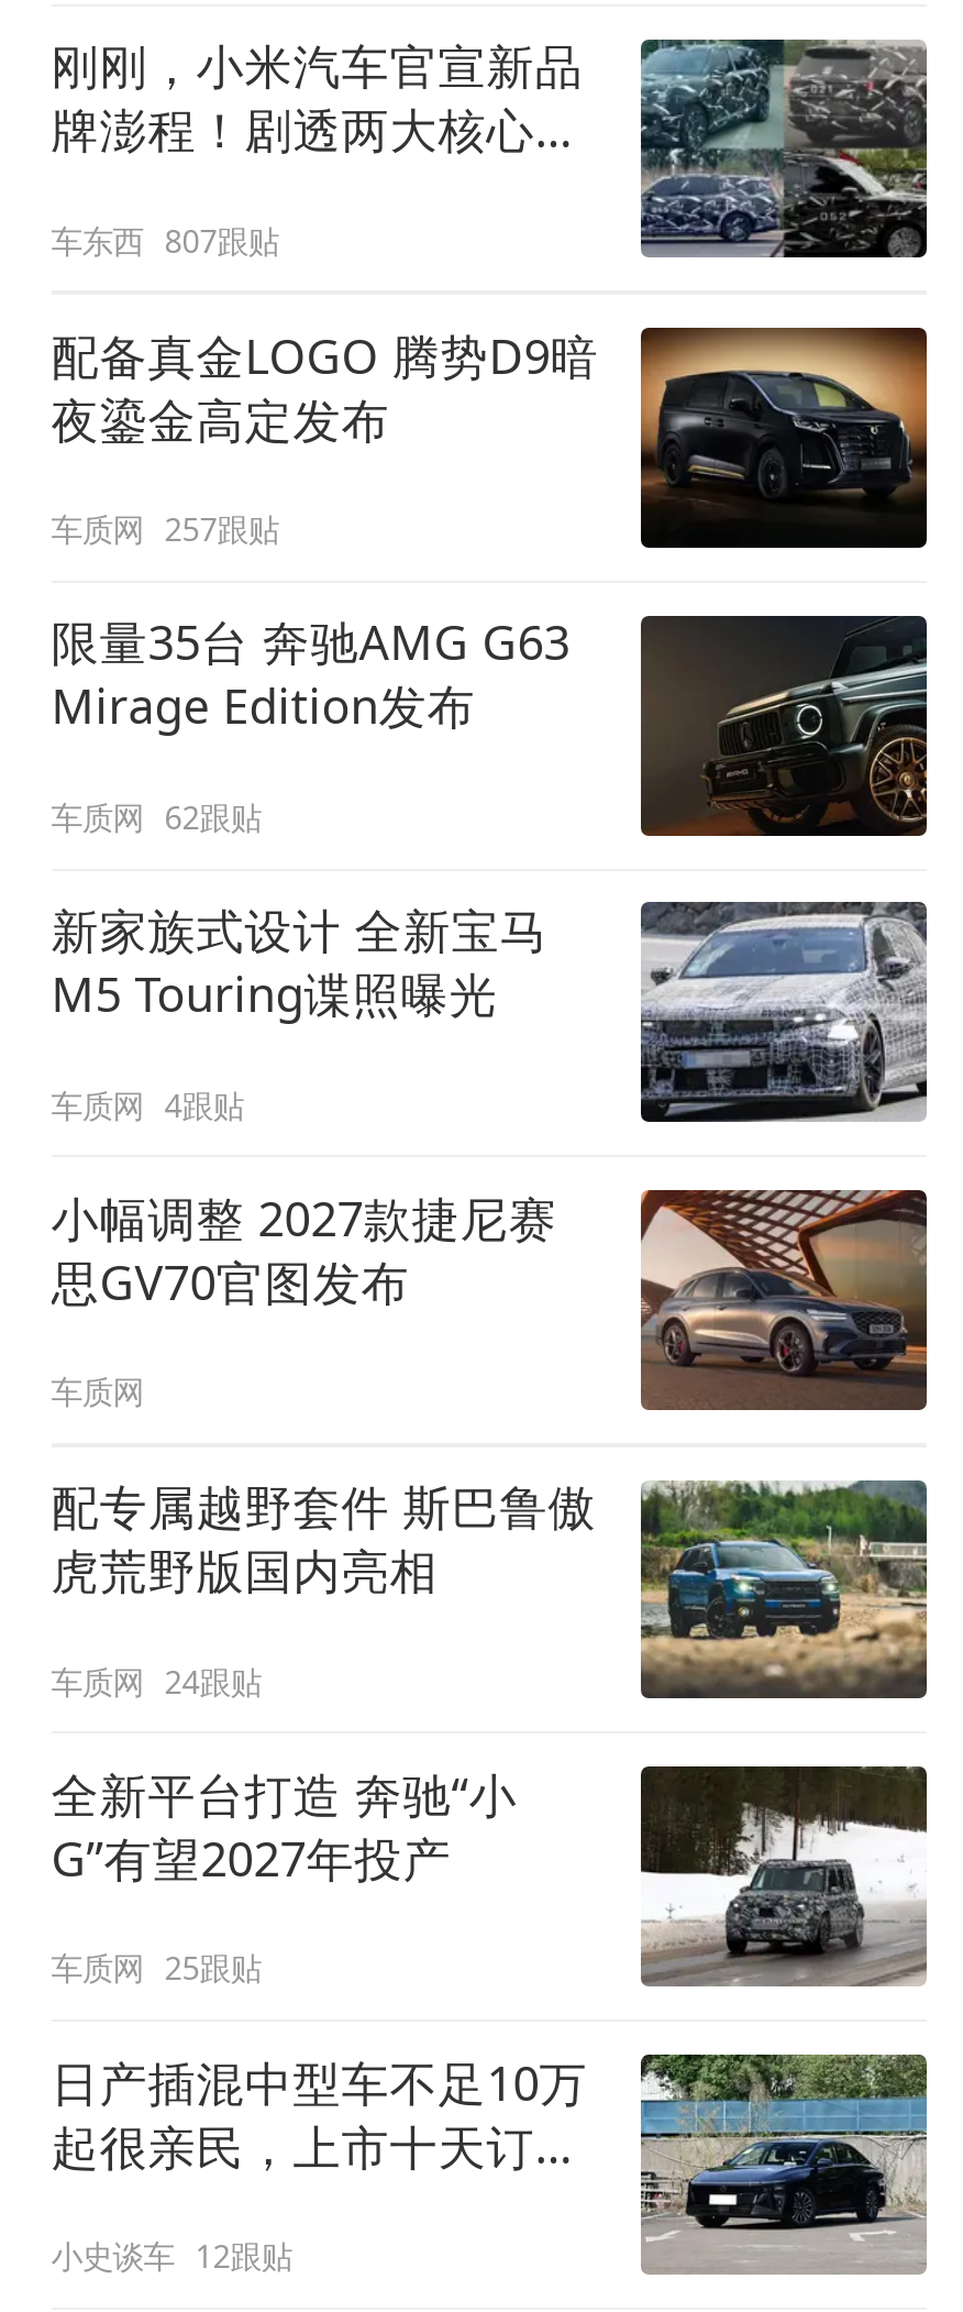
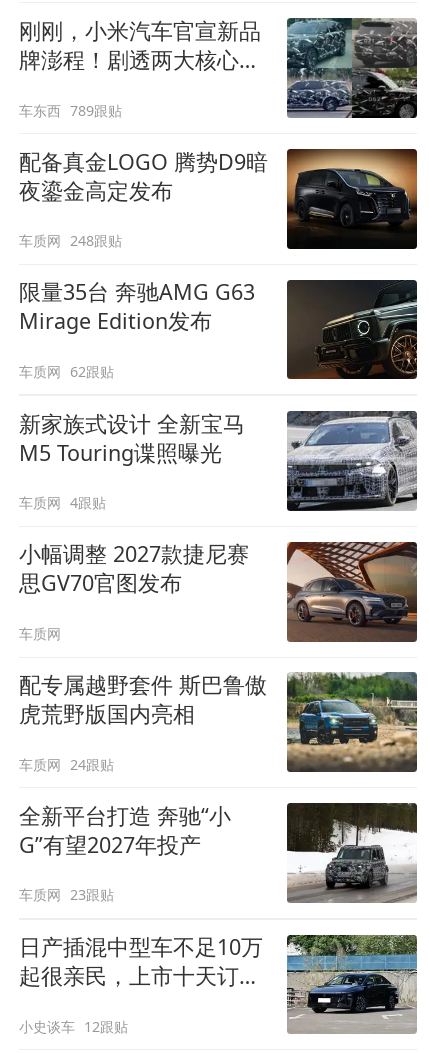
- 车东西 807跟贴
+ 车东西 789跟贴

- 车质网 257跟贴
+ 车质网 248跟贴

- 车质网 25跟贴
+ 车质网 23跟贴
